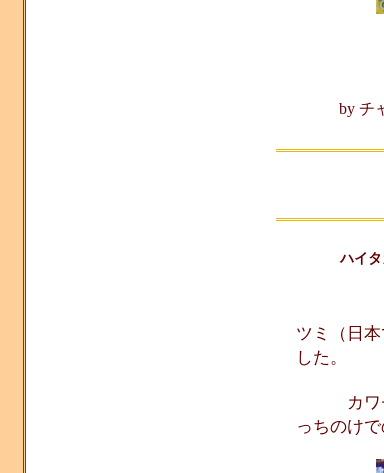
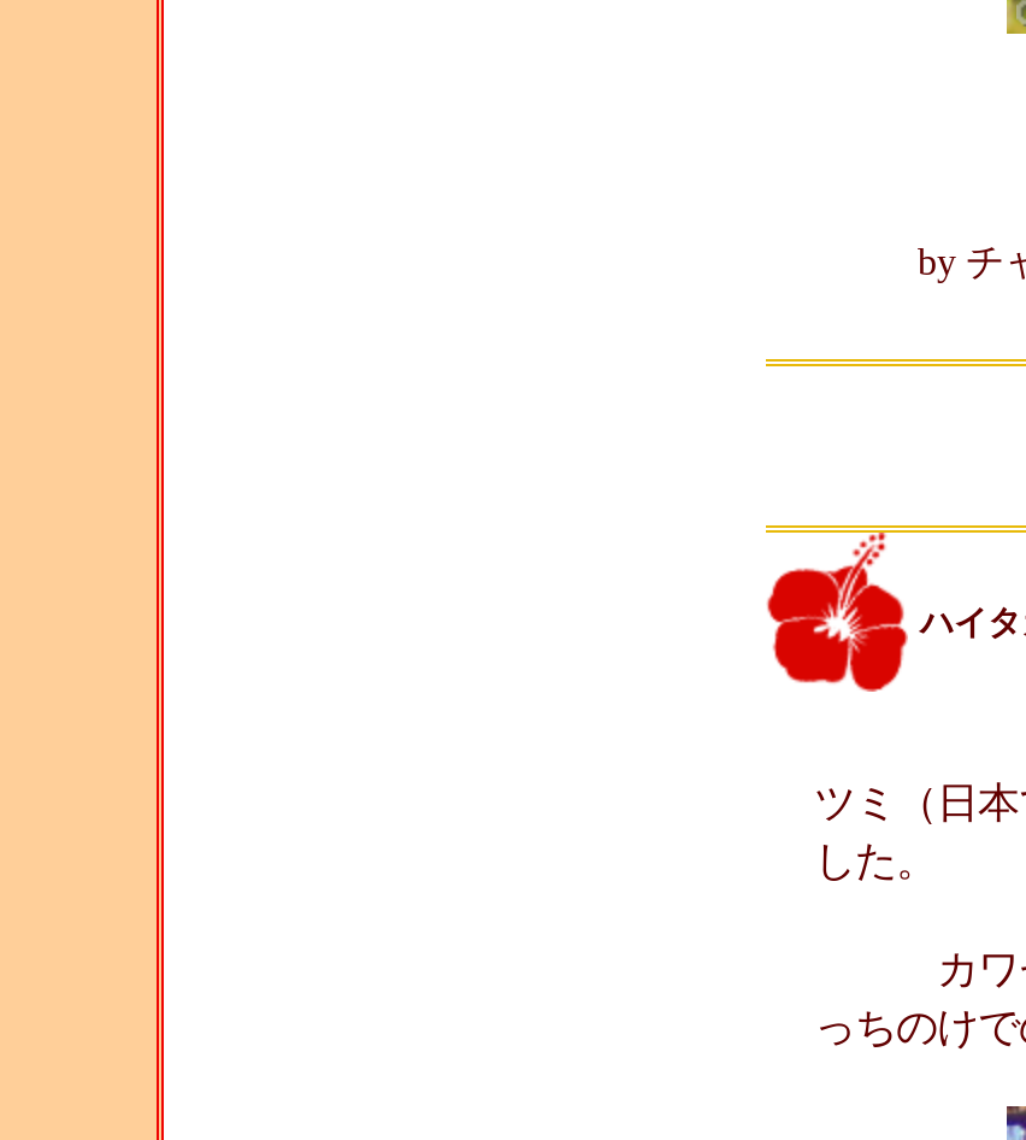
+ [image]
